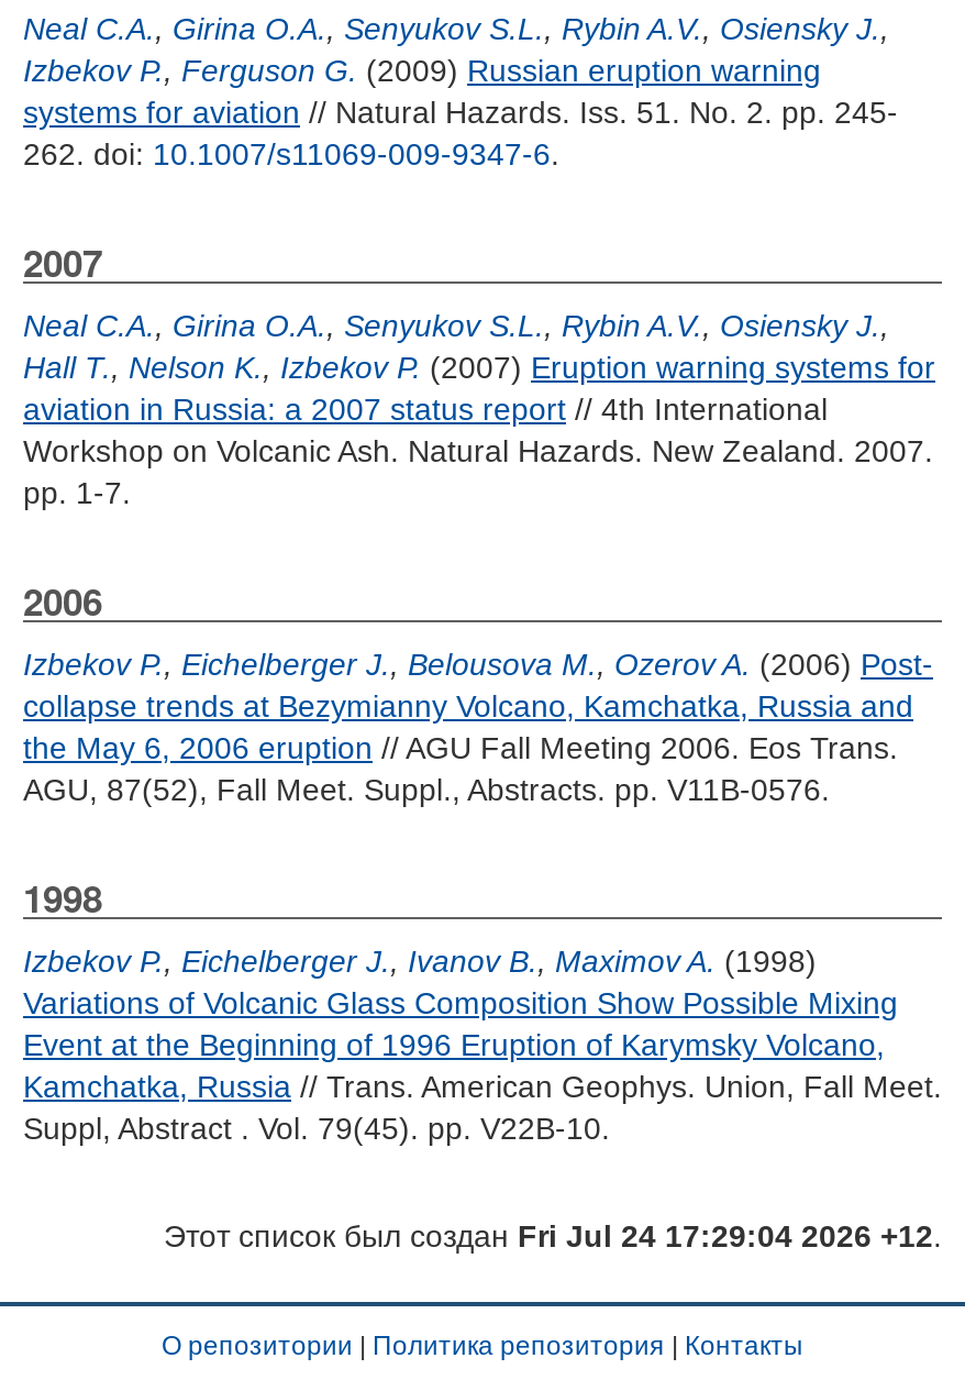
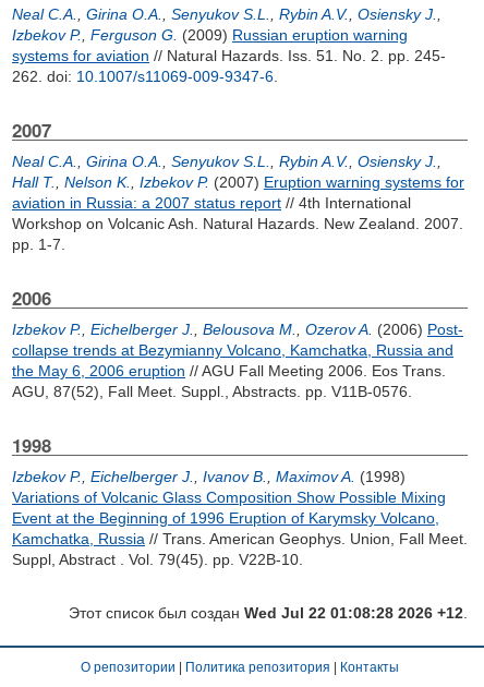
- Этот список был создан Fri Jul 24 17:29:04 2026 +12.
+ Этот список был создан Wed Jul 22 01:08:28 2026 +12.
